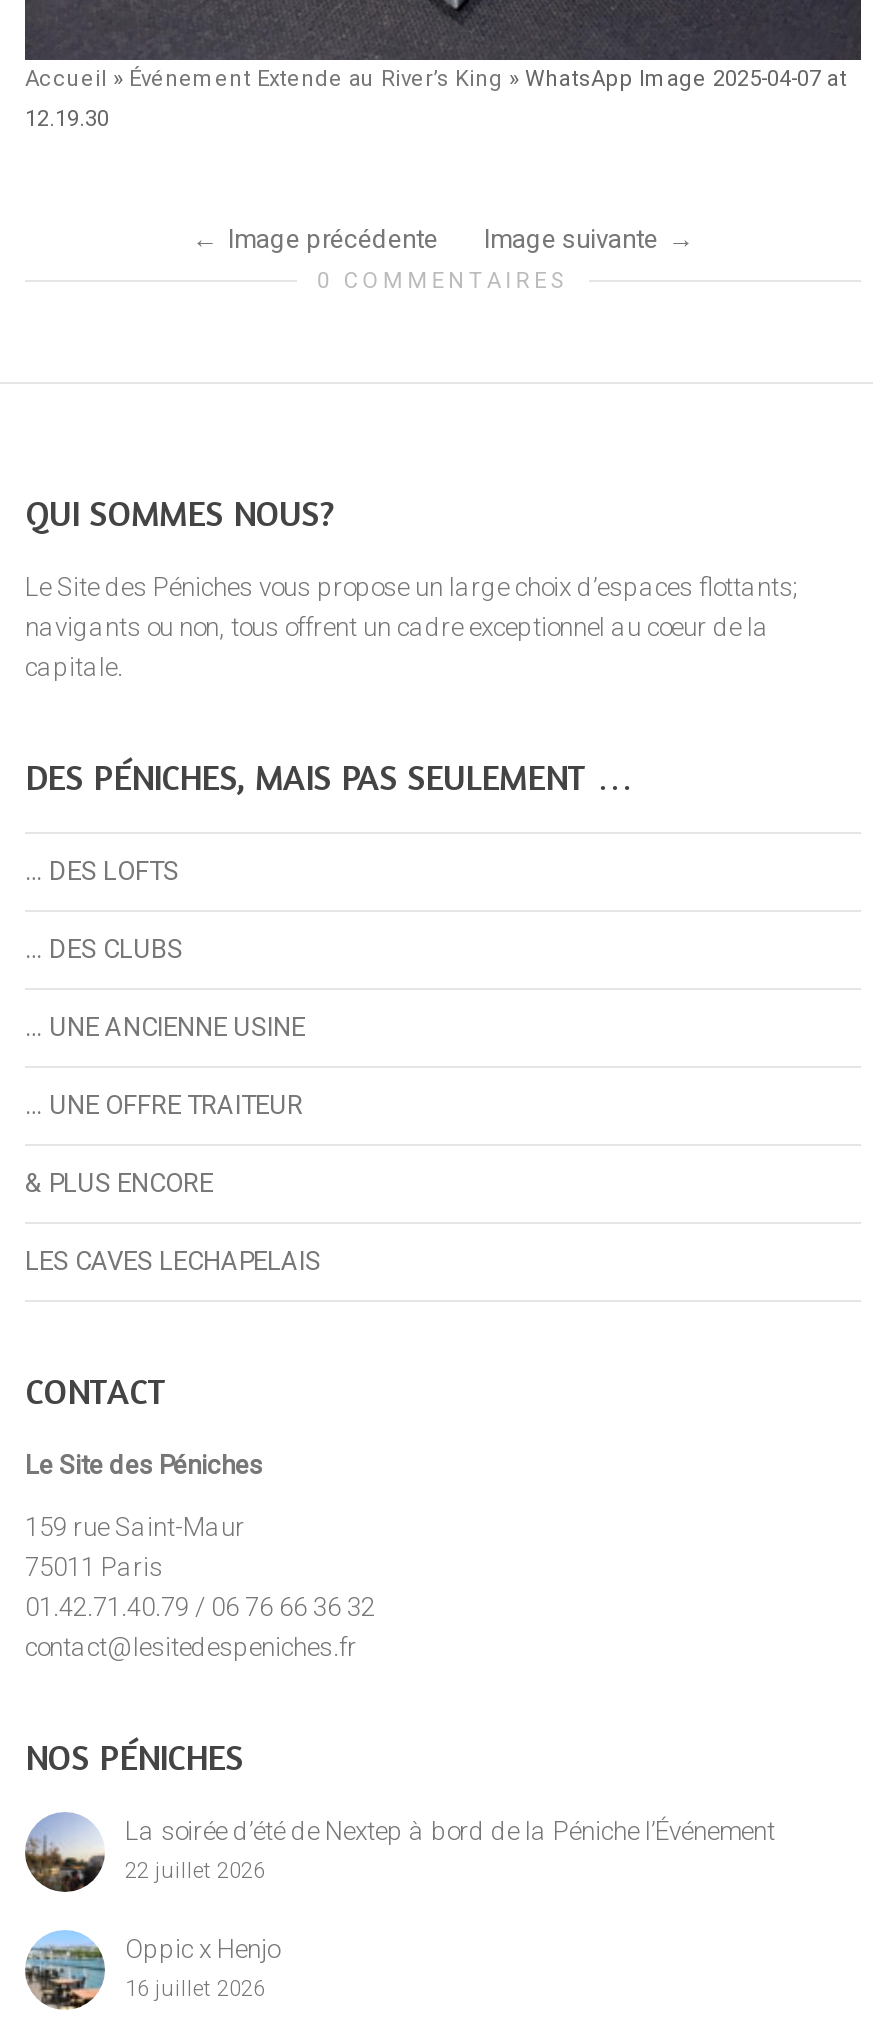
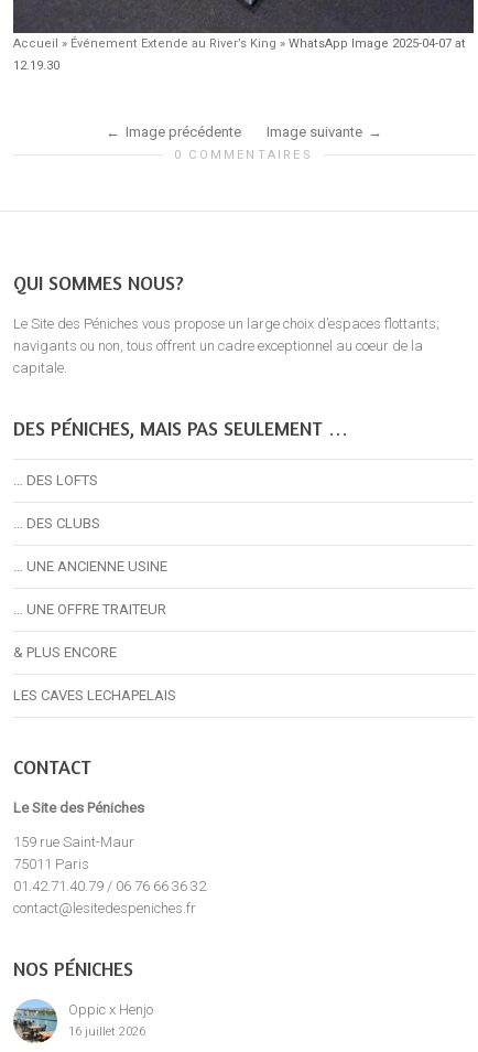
- [image]
- La soirée d’été de Nextep à bord de la Péniche l’Événement
- 22 juillet 2026
